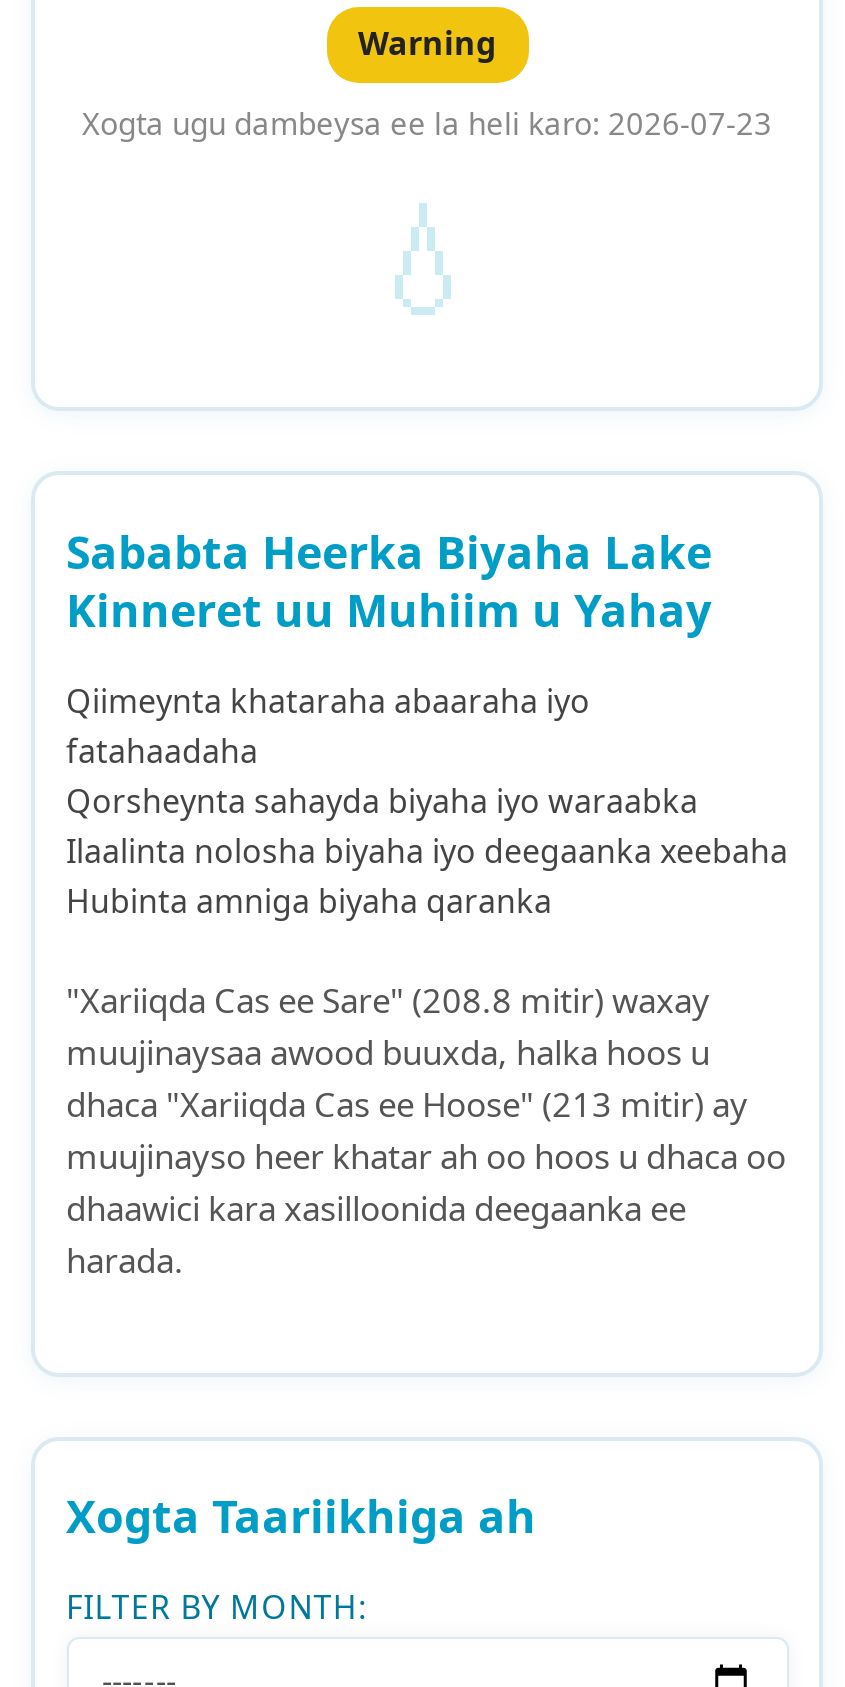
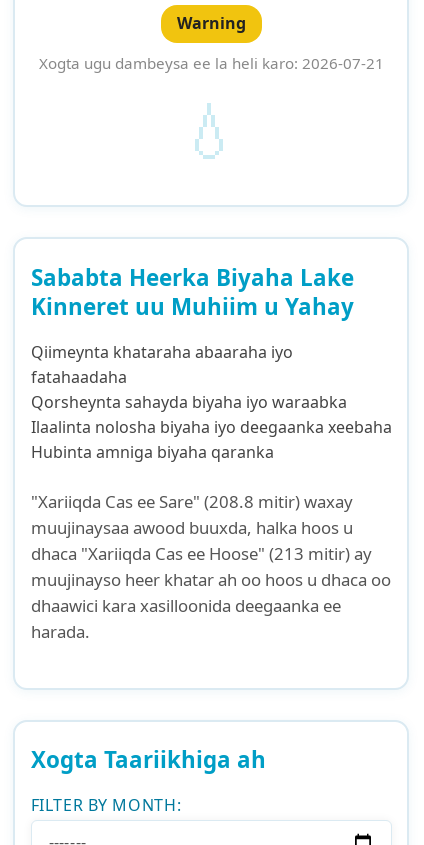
- Xogta ugu dambeysa ee la heli karo: 2026-07-23
+ Xogta ugu dambeysa ee la heli karo: 2026-07-21
